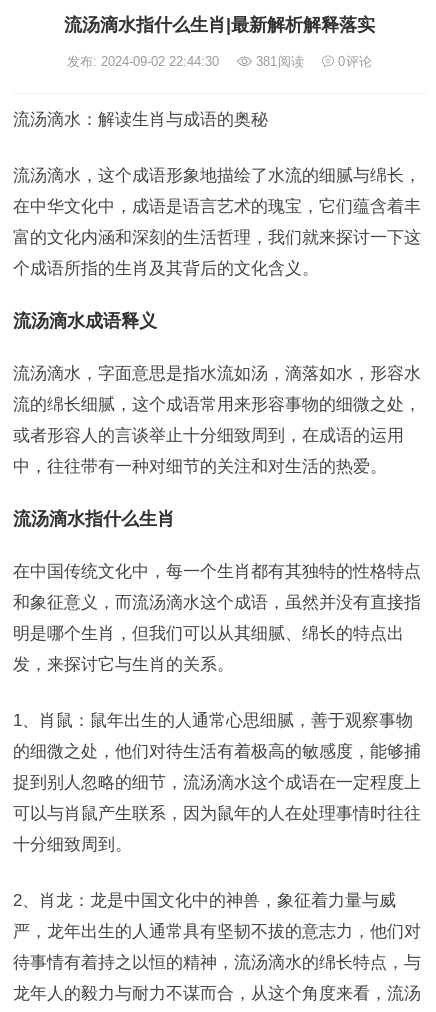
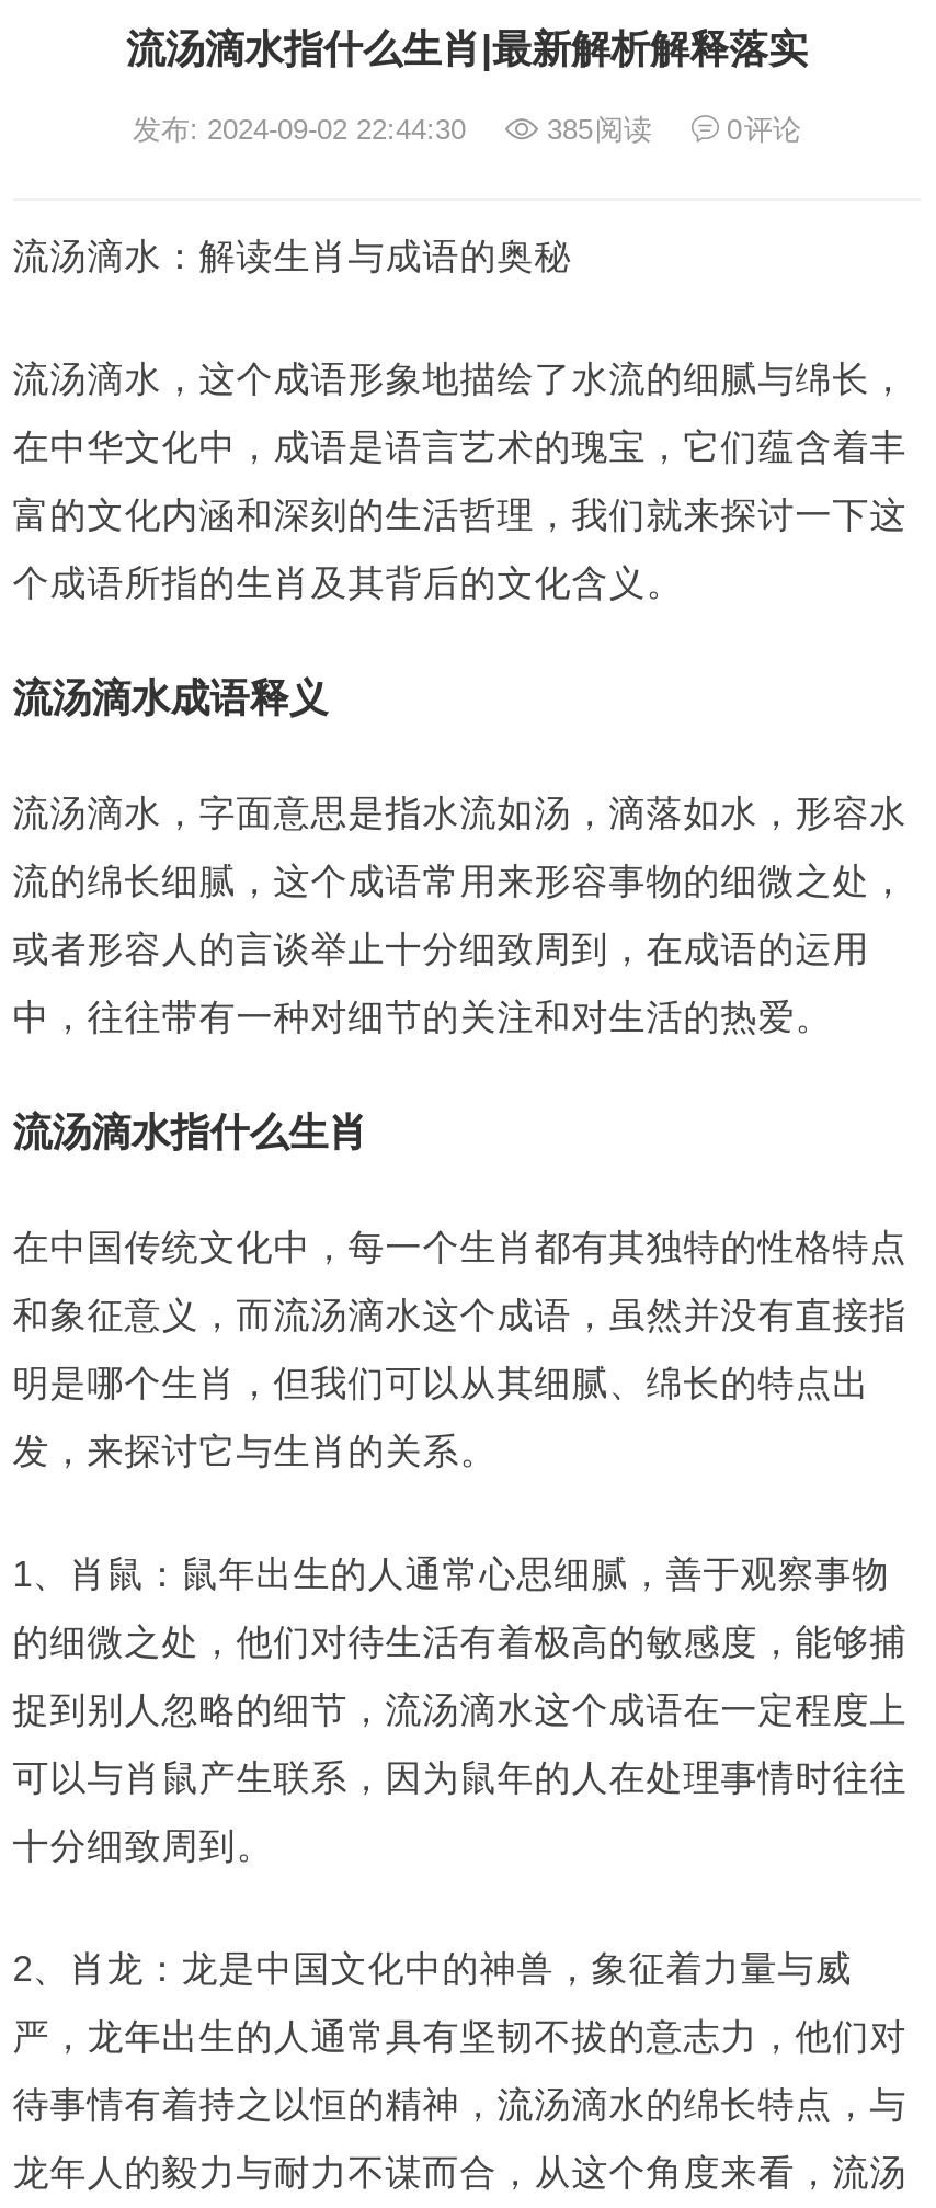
- 发布: 2024-09-02 22:44:30 381阅读 0评论
+ 发布: 2024-09-02 22:44:30 385阅读 0评论
